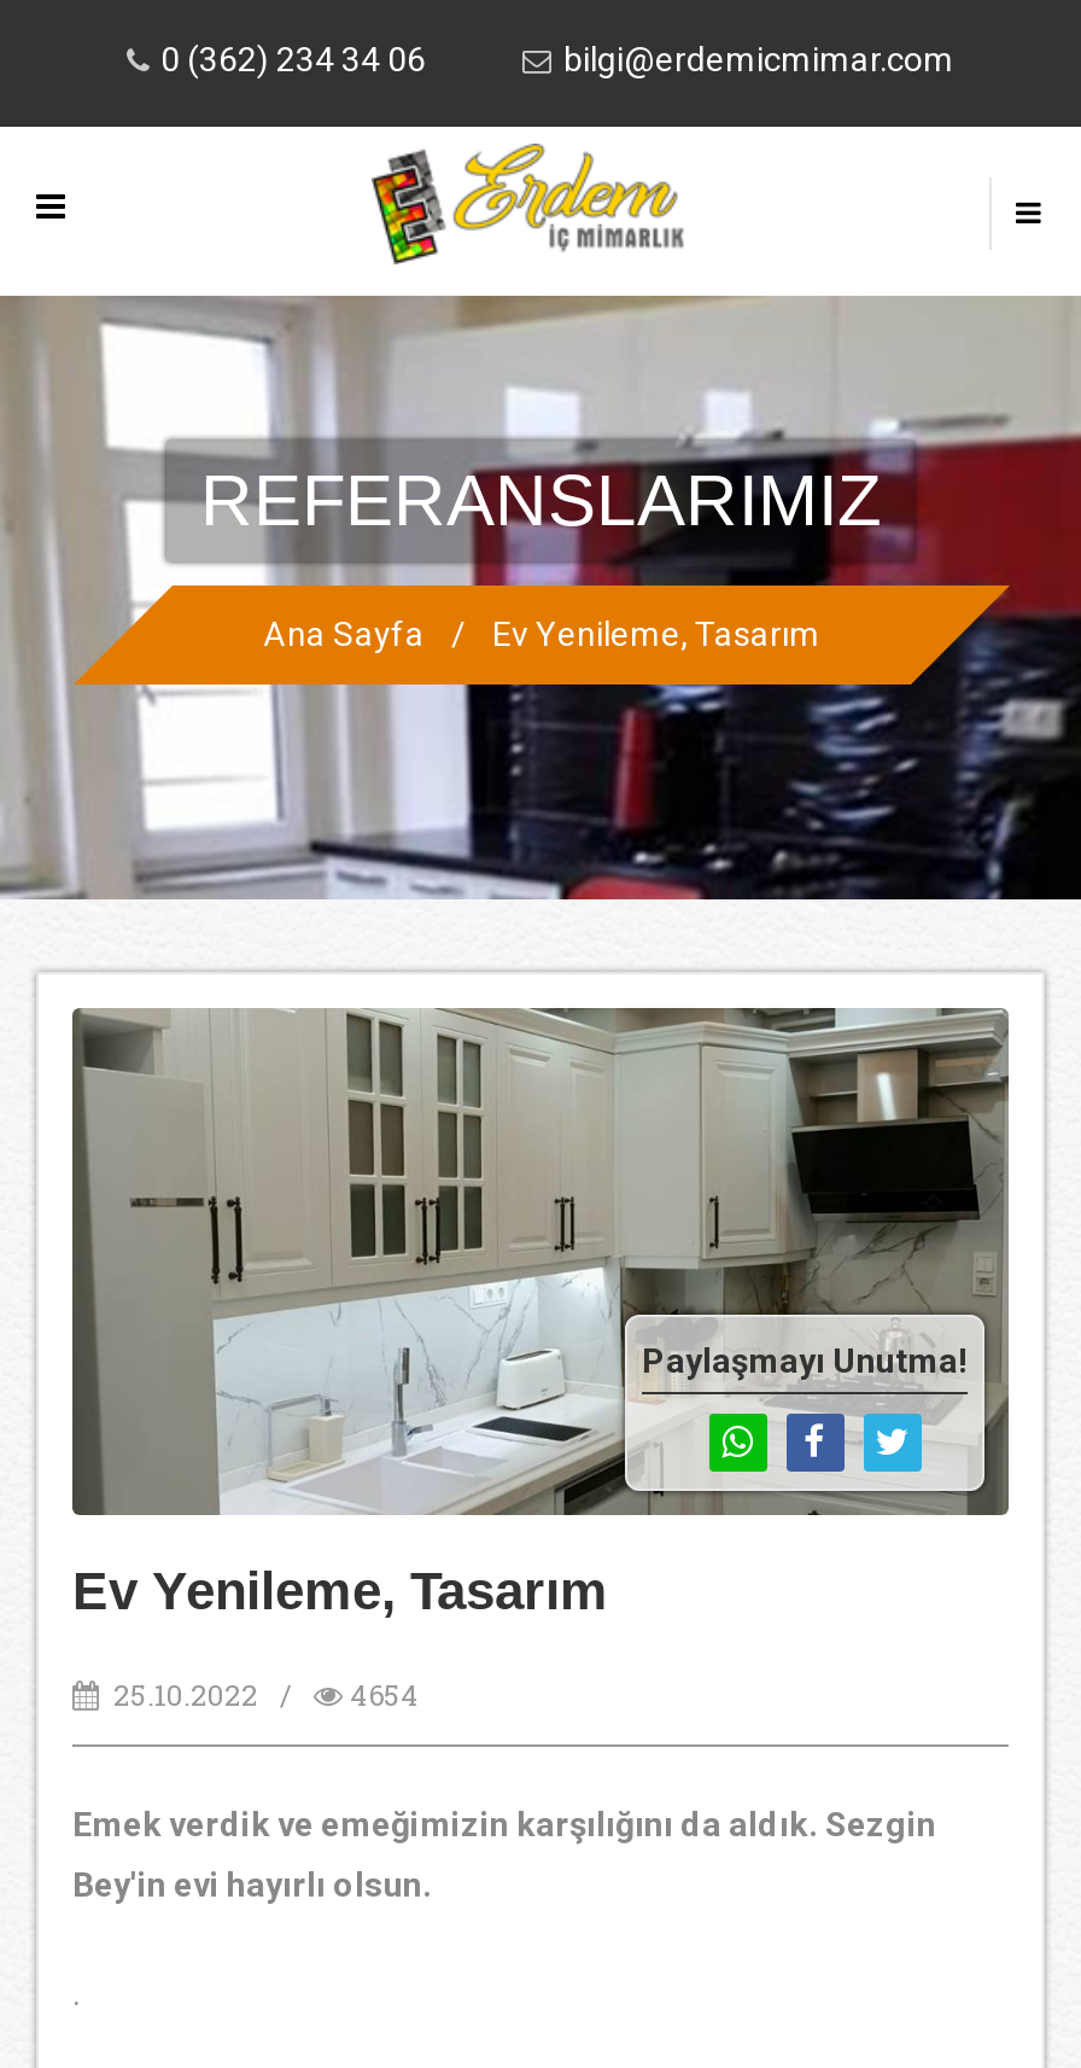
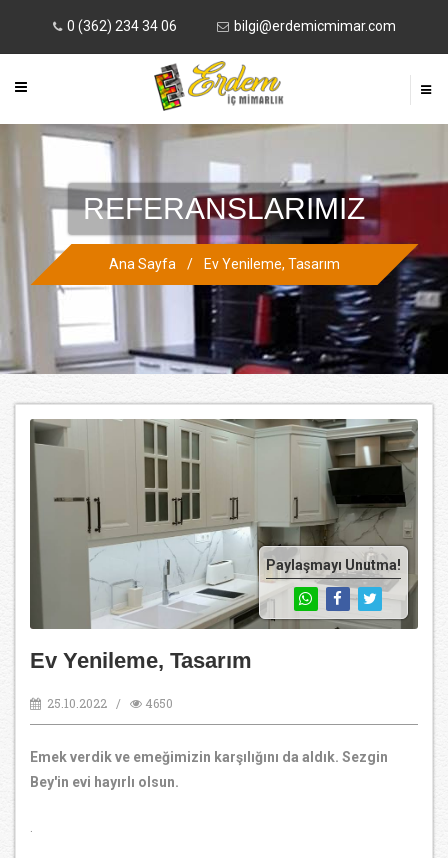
- 25.10.2022 / 4654
+ 25.10.2022 / 4650
